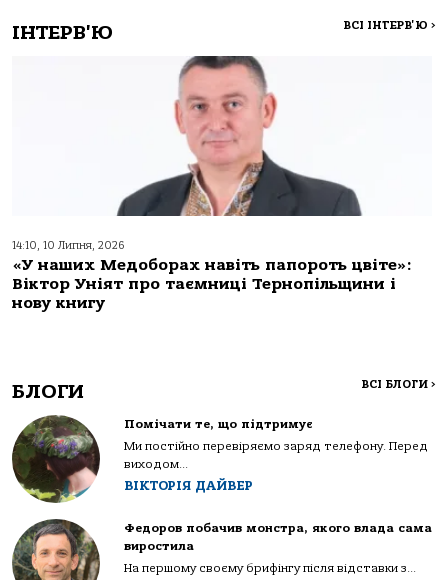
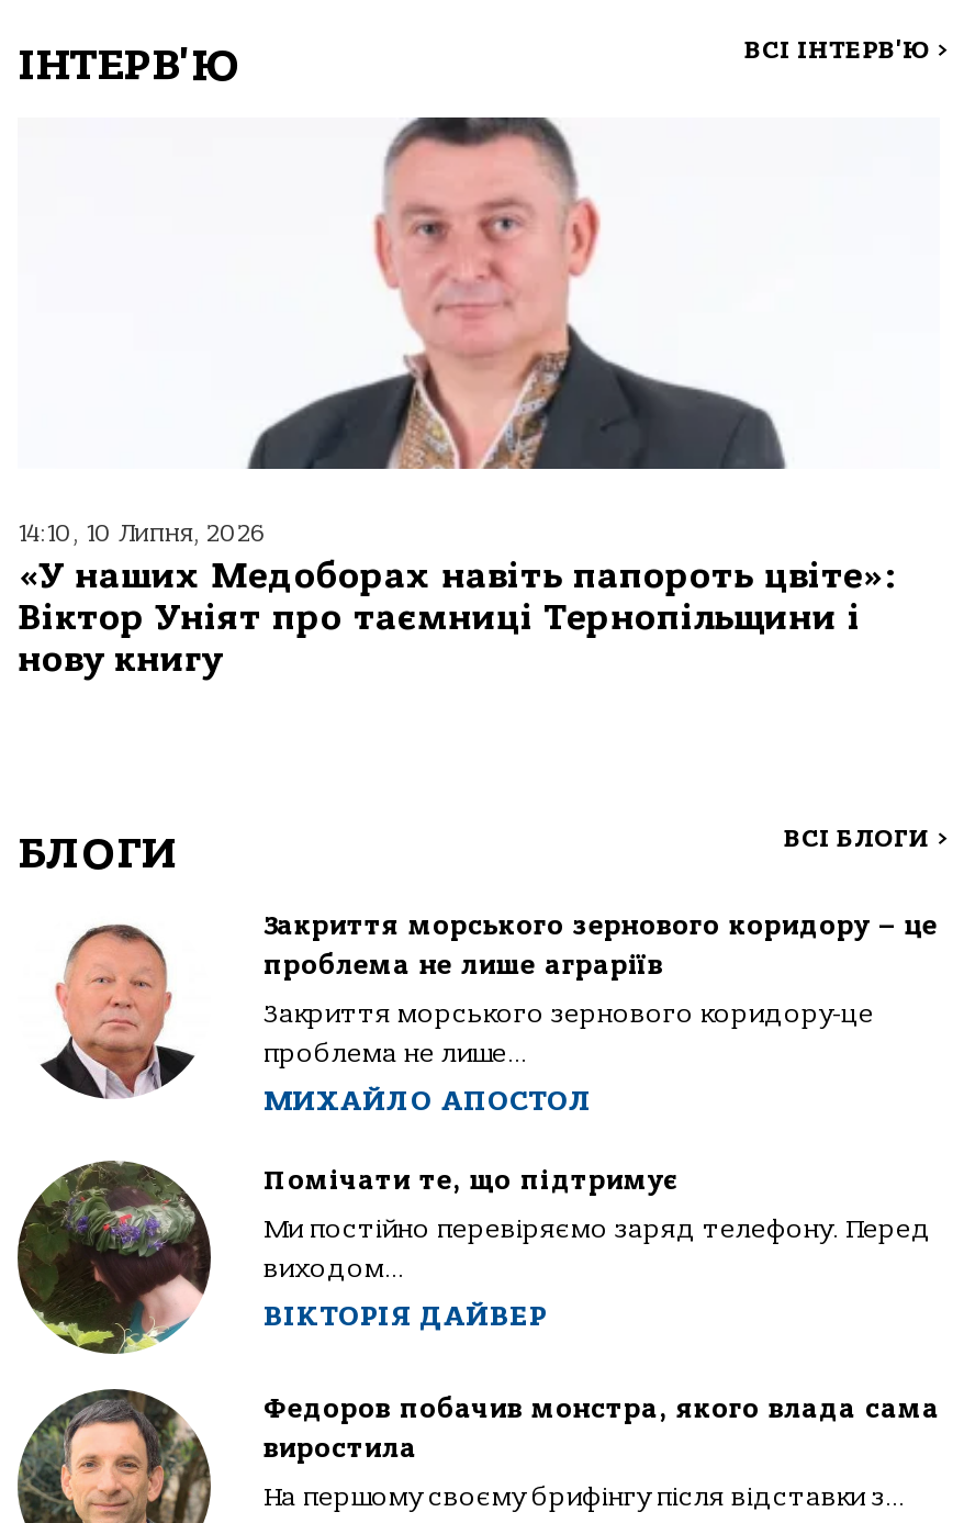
+ [image]
+ Закриття морського зернового коридору – це
+ проблема не лише аграріїв
+ Закриття морського зернового коридору-це
+ проблема не лише...
+ МИХАЙЛО АПОСТОЛ
